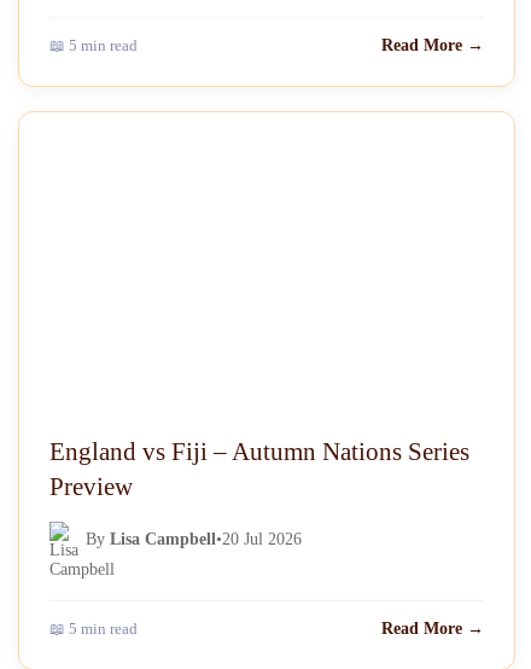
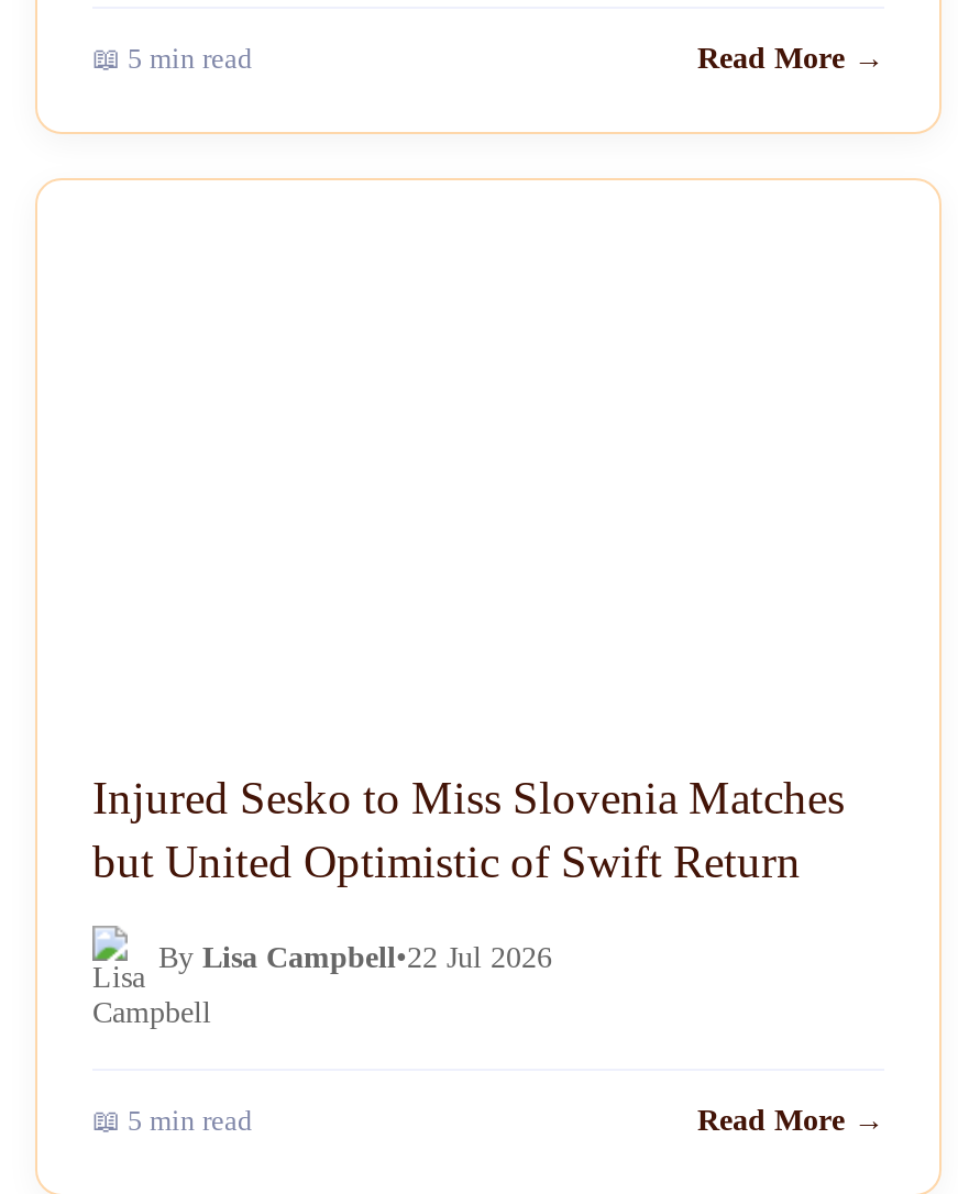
- England vs Fiji – Autumn Nations Series
- Preview
+ Injured Sesko to Miss Slovenia Matches
+ but United Optimistic of Swift Return

- By Lisa Campbell•20 Jul 2026
+ By Lisa Campbell•22 Jul 2026
